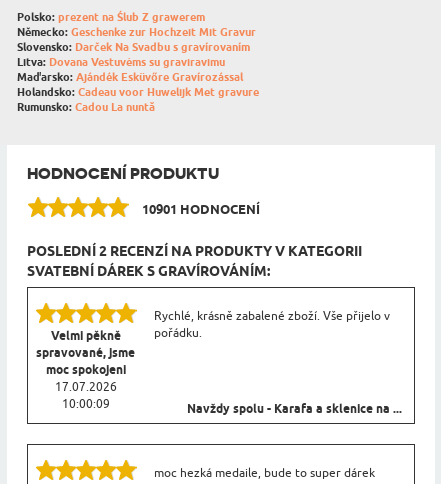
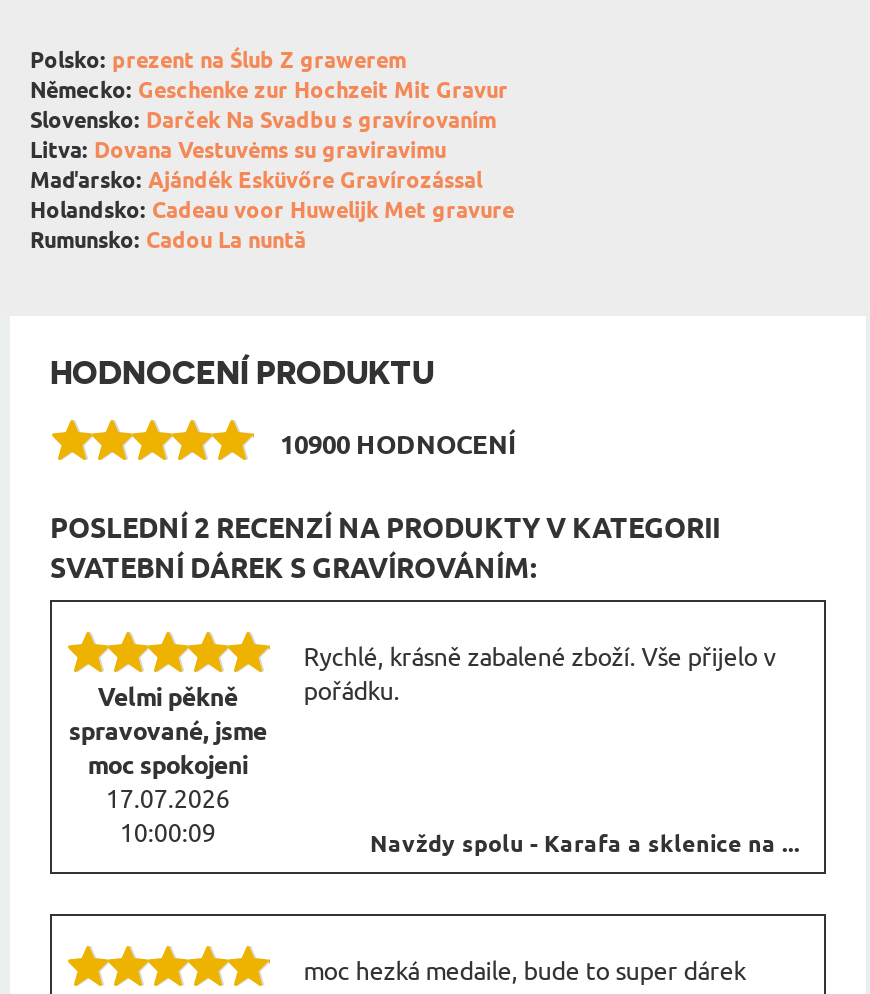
- 10901 HODNOCENÍ
+ 10900 HODNOCENÍ
